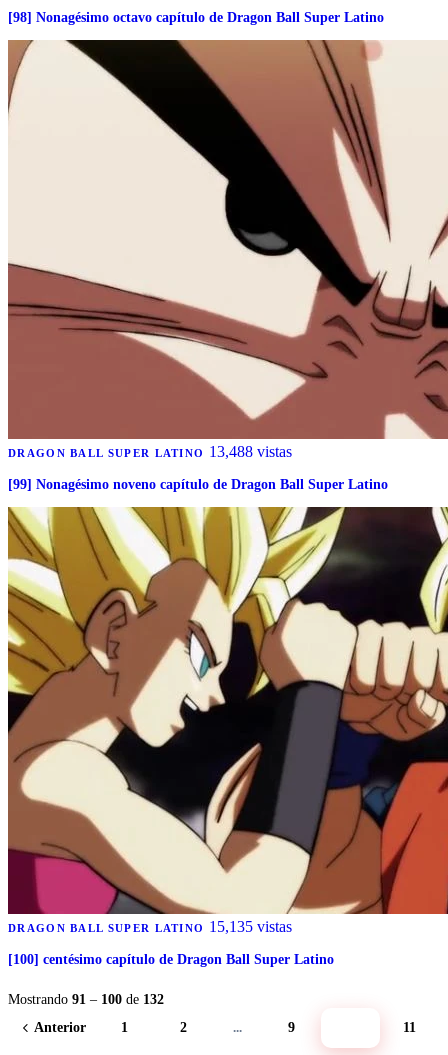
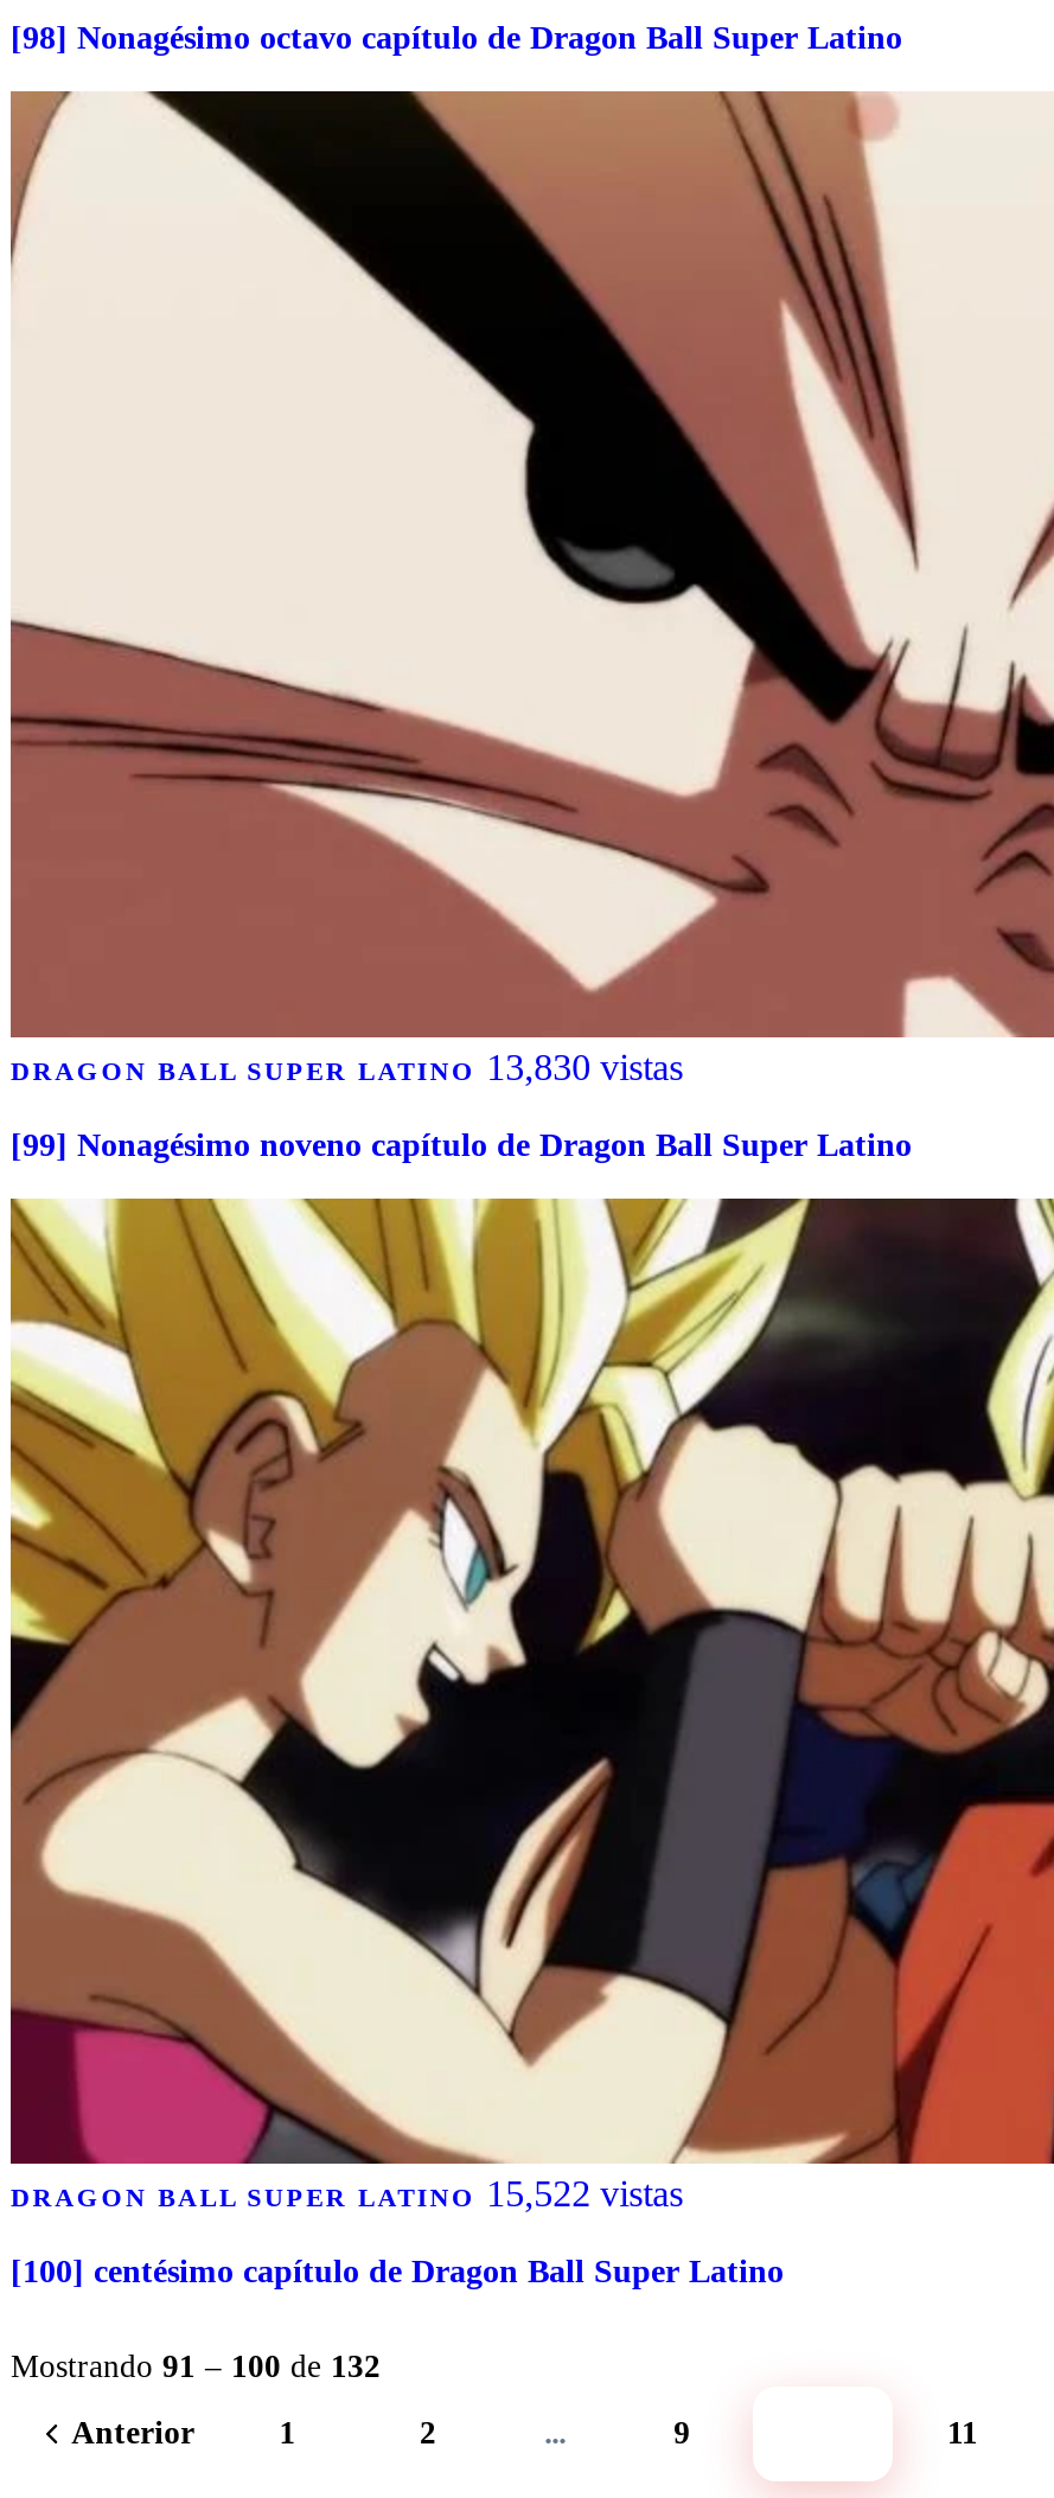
- DRAGON BALL SUPER LATINO 13,488 vistas
+ DRAGON BALL SUPER LATINO 13,830 vistas

- DRAGON BALL SUPER LATINO 15,135 vistas
+ DRAGON BALL SUPER LATINO 15,522 vistas
